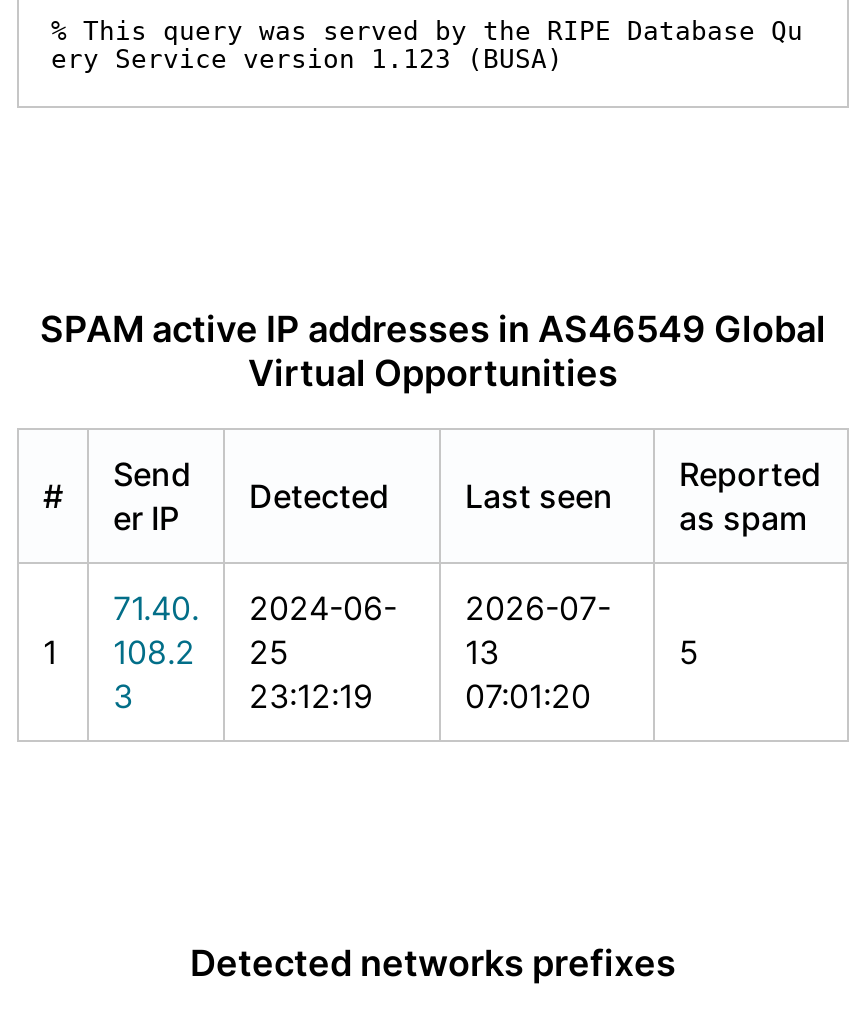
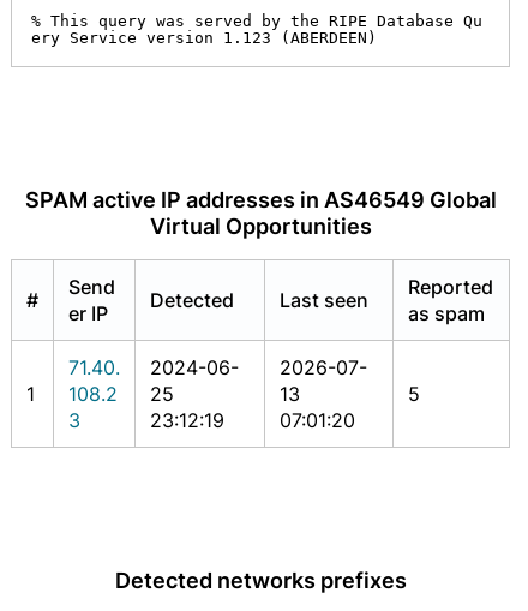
- ery Service version 1.123 (BUSA)
+ ery Service version 1.123 (ABERDEEN)
